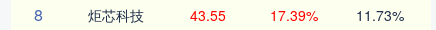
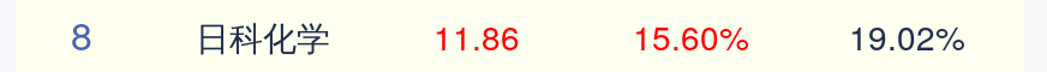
- 炬芯科技
- 43.55
- 17.39%
- 11.73%
+ 日科化学
+ 11.86
+ 15.60%
+ 19.02%
